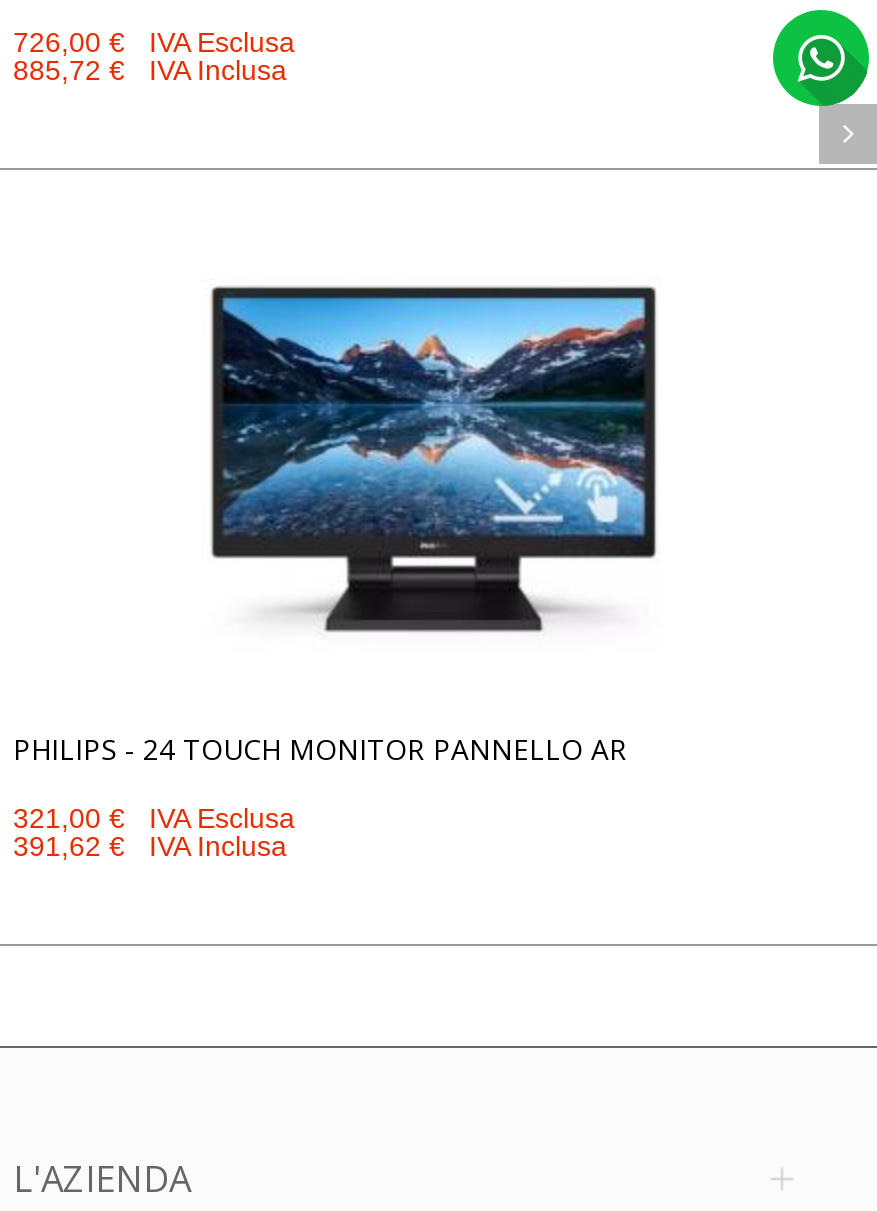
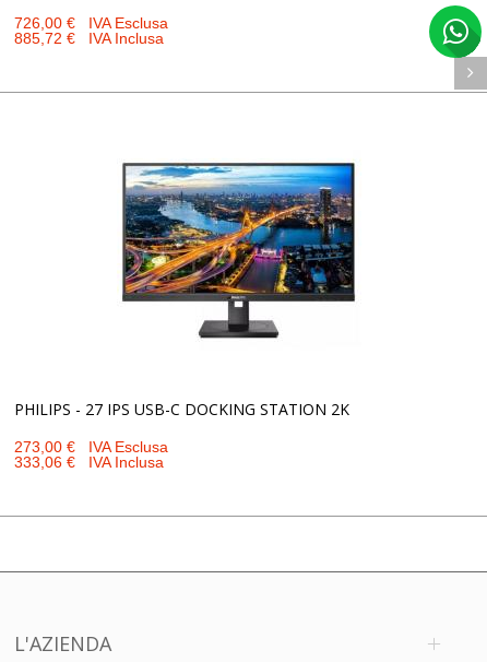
- [image]
+ [image]

- PHILIPS - 24 TOUCH MONITOR PANNELLO AR
+ PHILIPS - 27 IPS USB-C DOCKING STATION 2K

- 321,00 € IVA Esclusa
- 391,62 € IVA Inclusa
+ 273,00 € IVA Esclusa
+ 333,06 € IVA Inclusa
